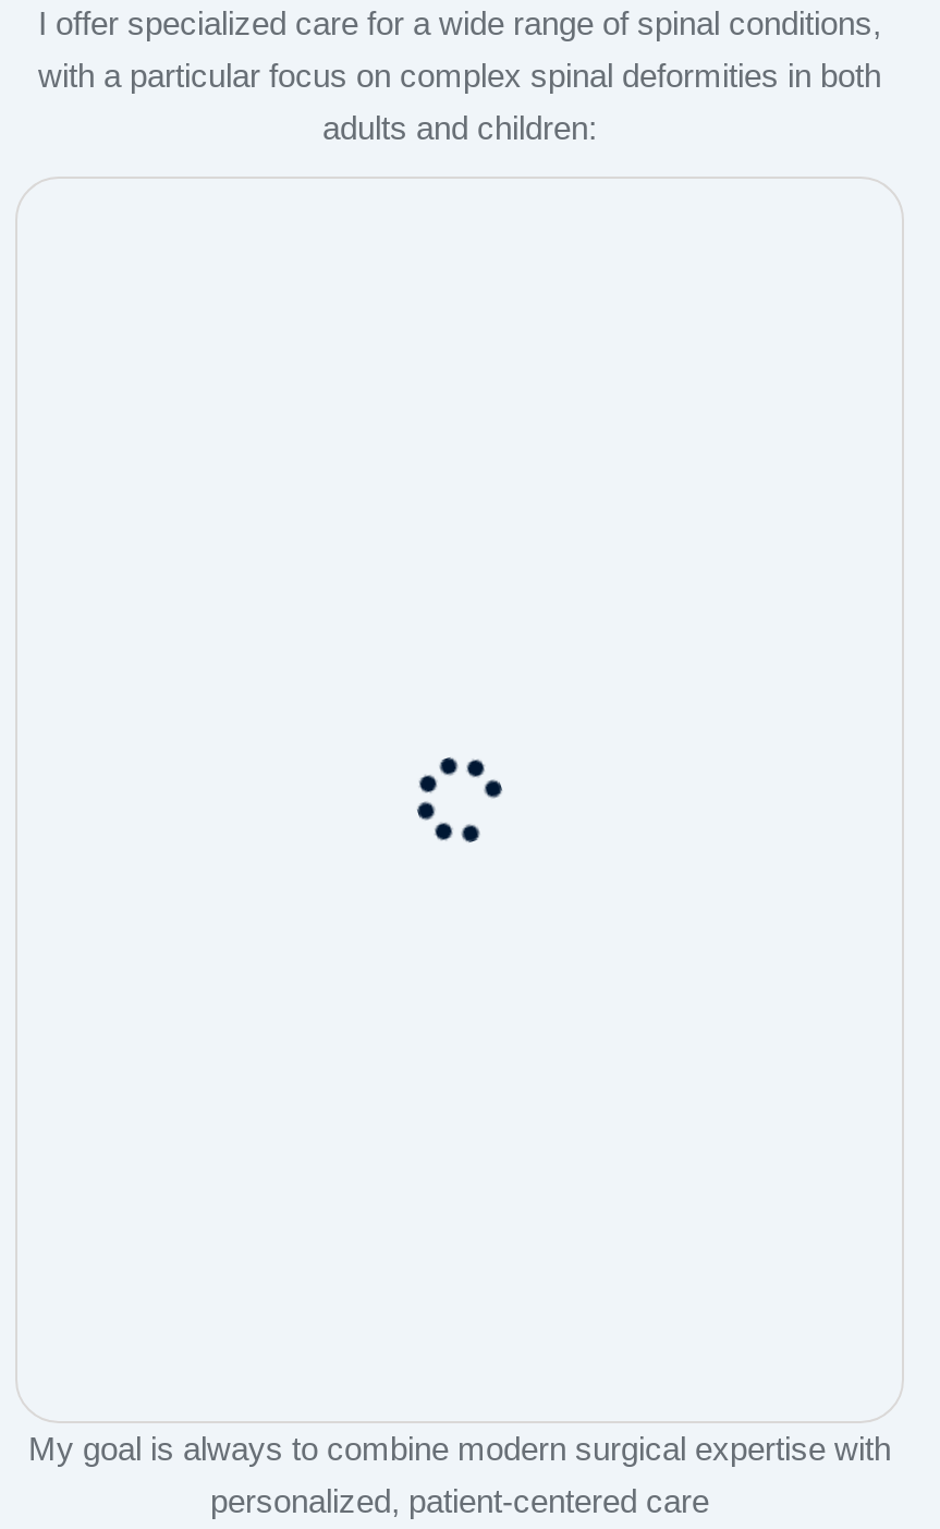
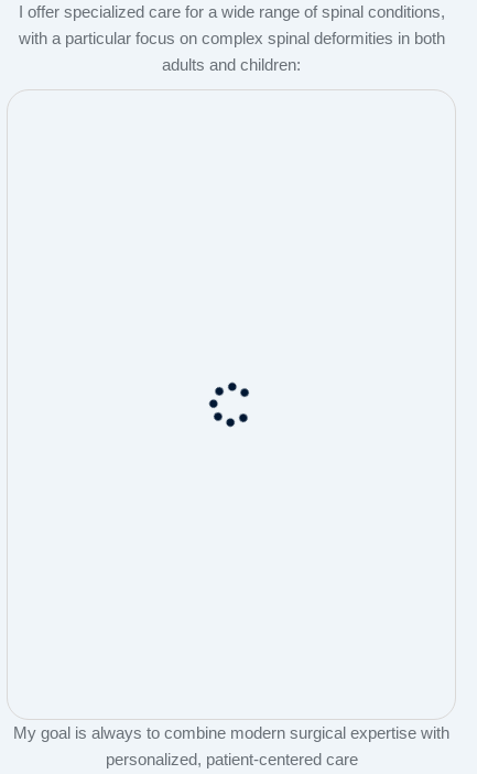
- [image]
+ [image]
